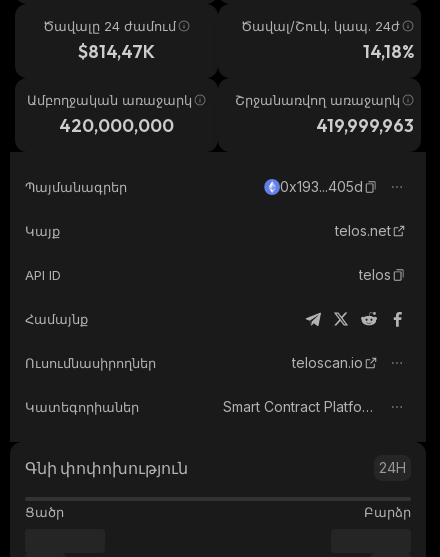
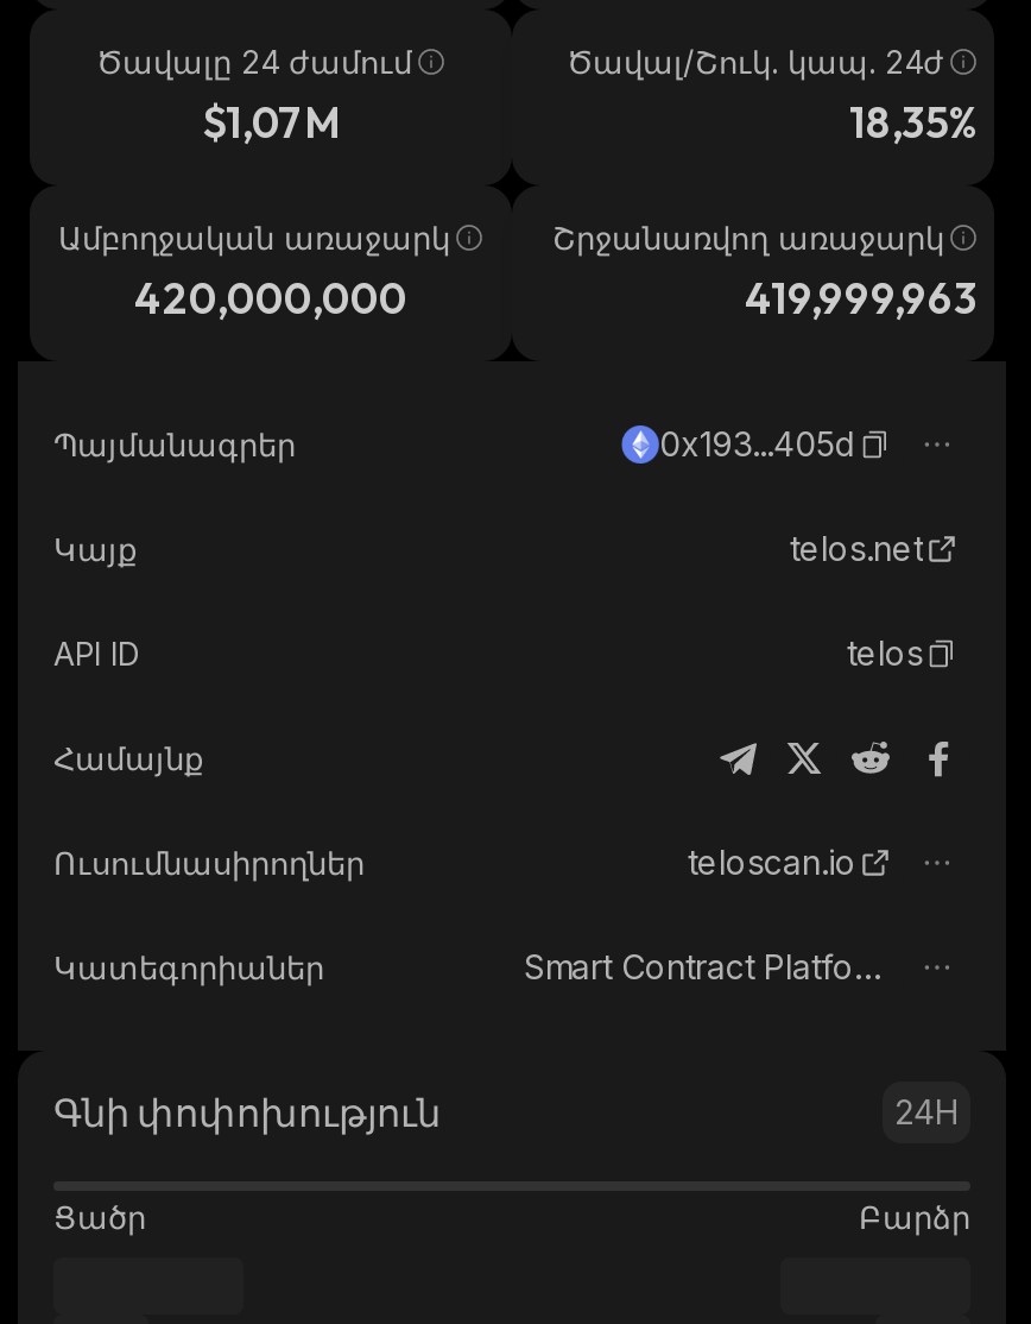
- $814,47K
+ $1,07M

- 14,18%
+ 18,35%
